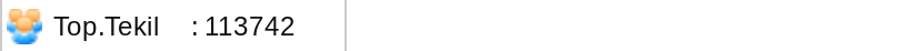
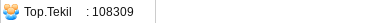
- Top.Tekil : 113742
+ Top.Tekil : 108309
